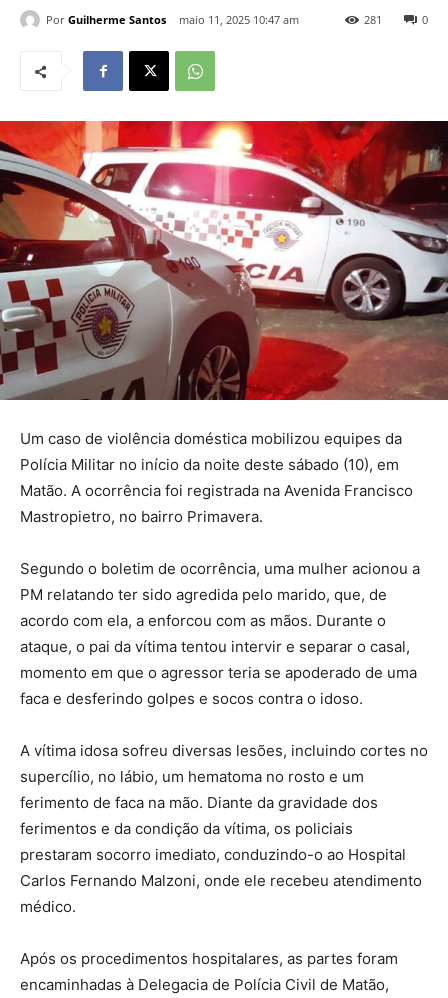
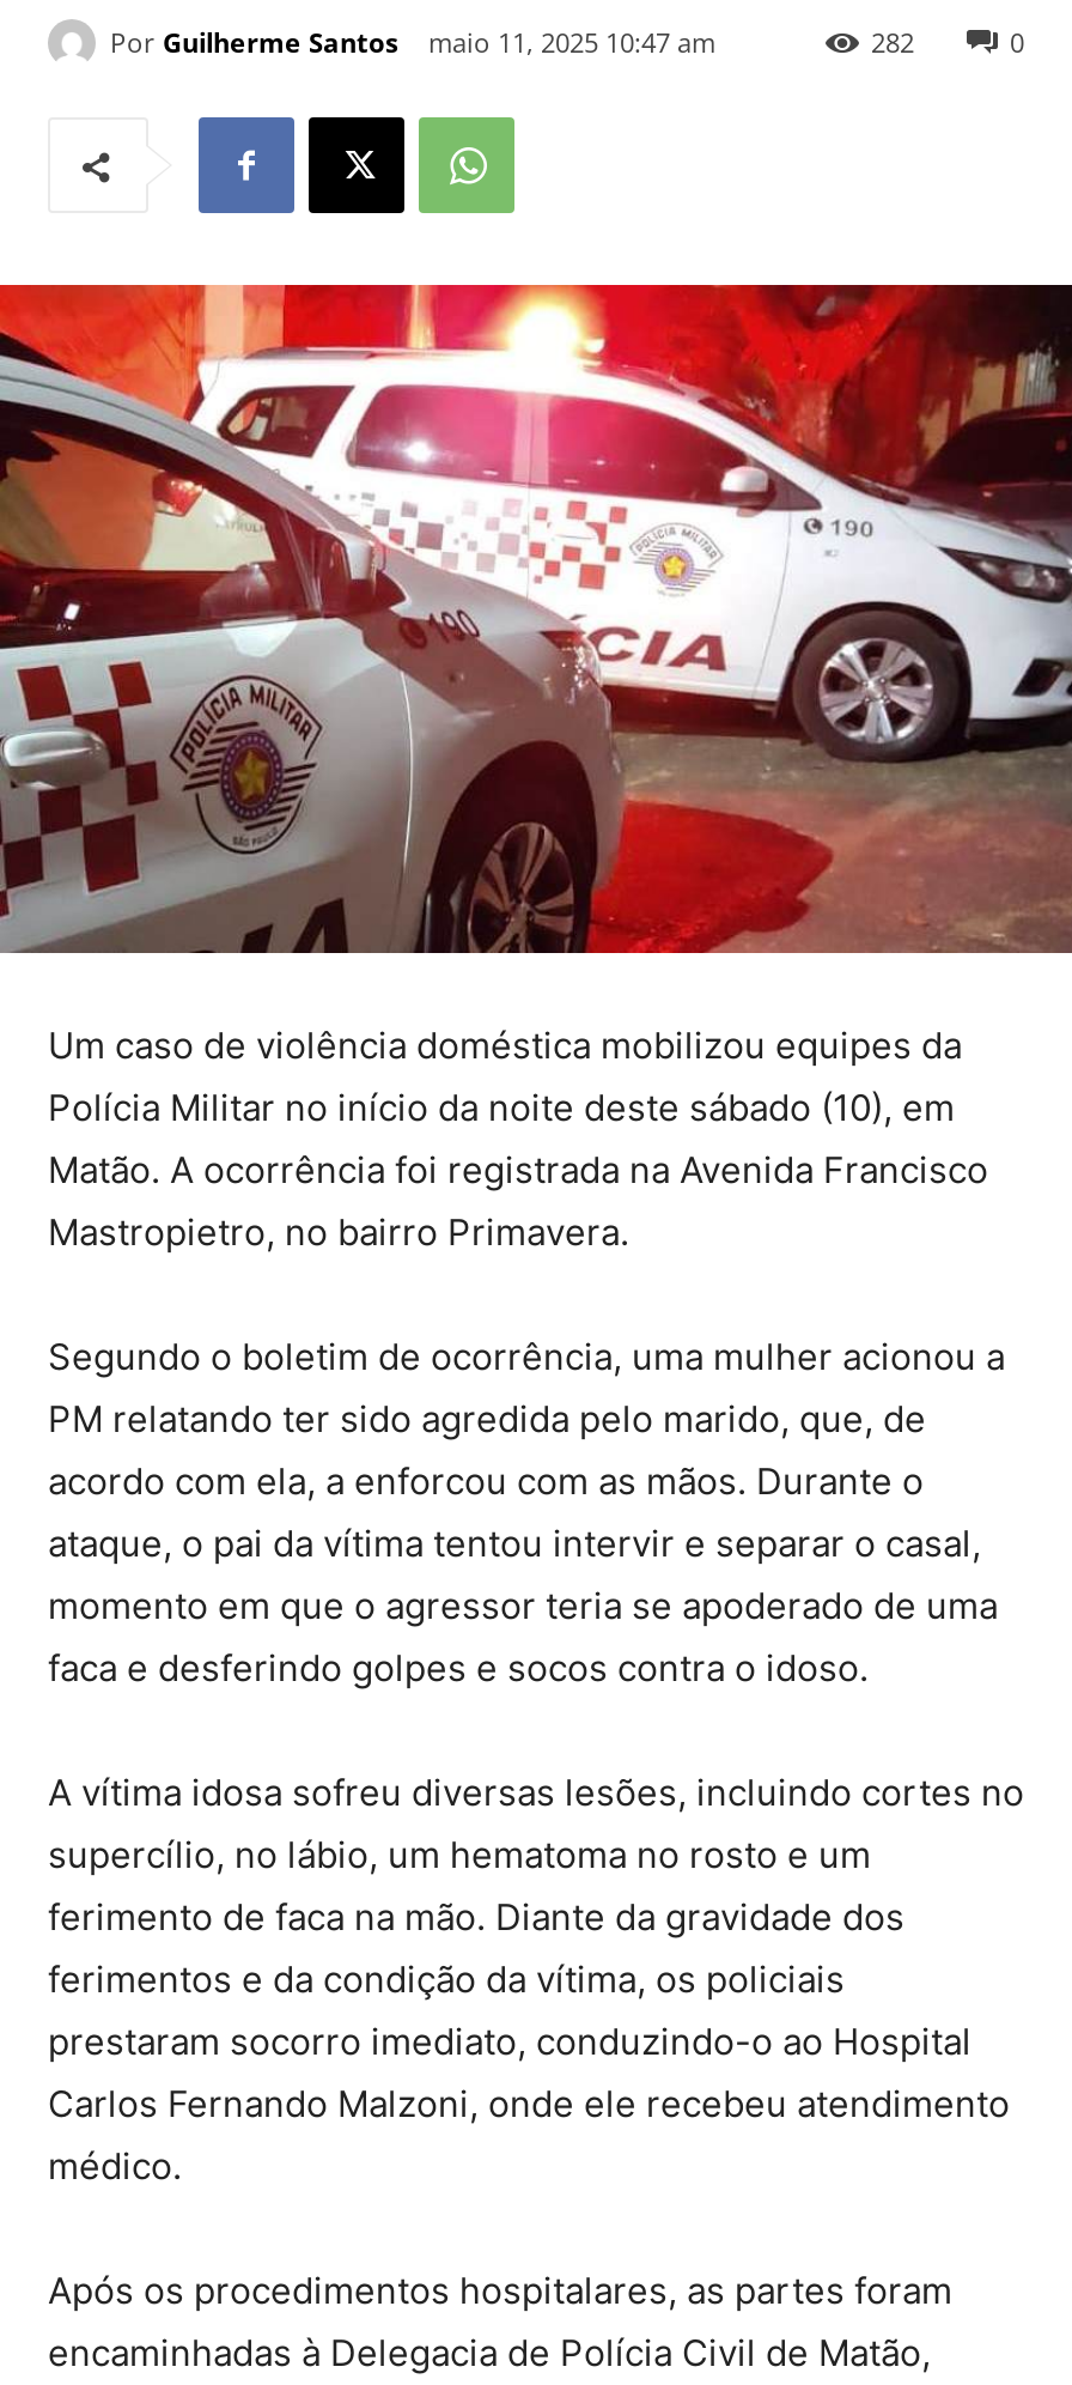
- 281
+ 282
